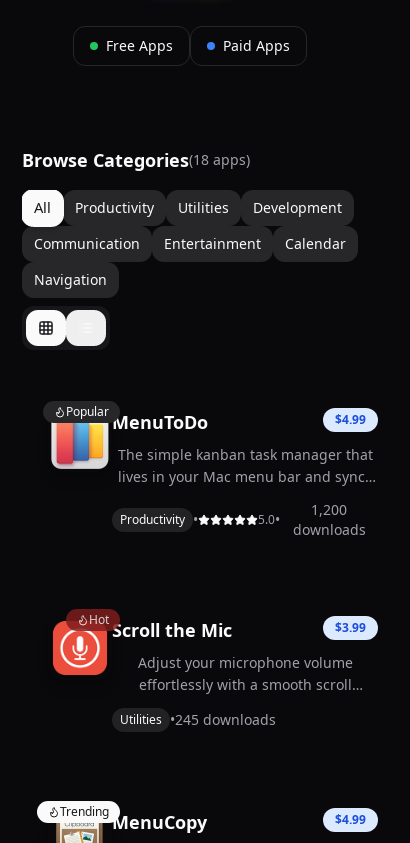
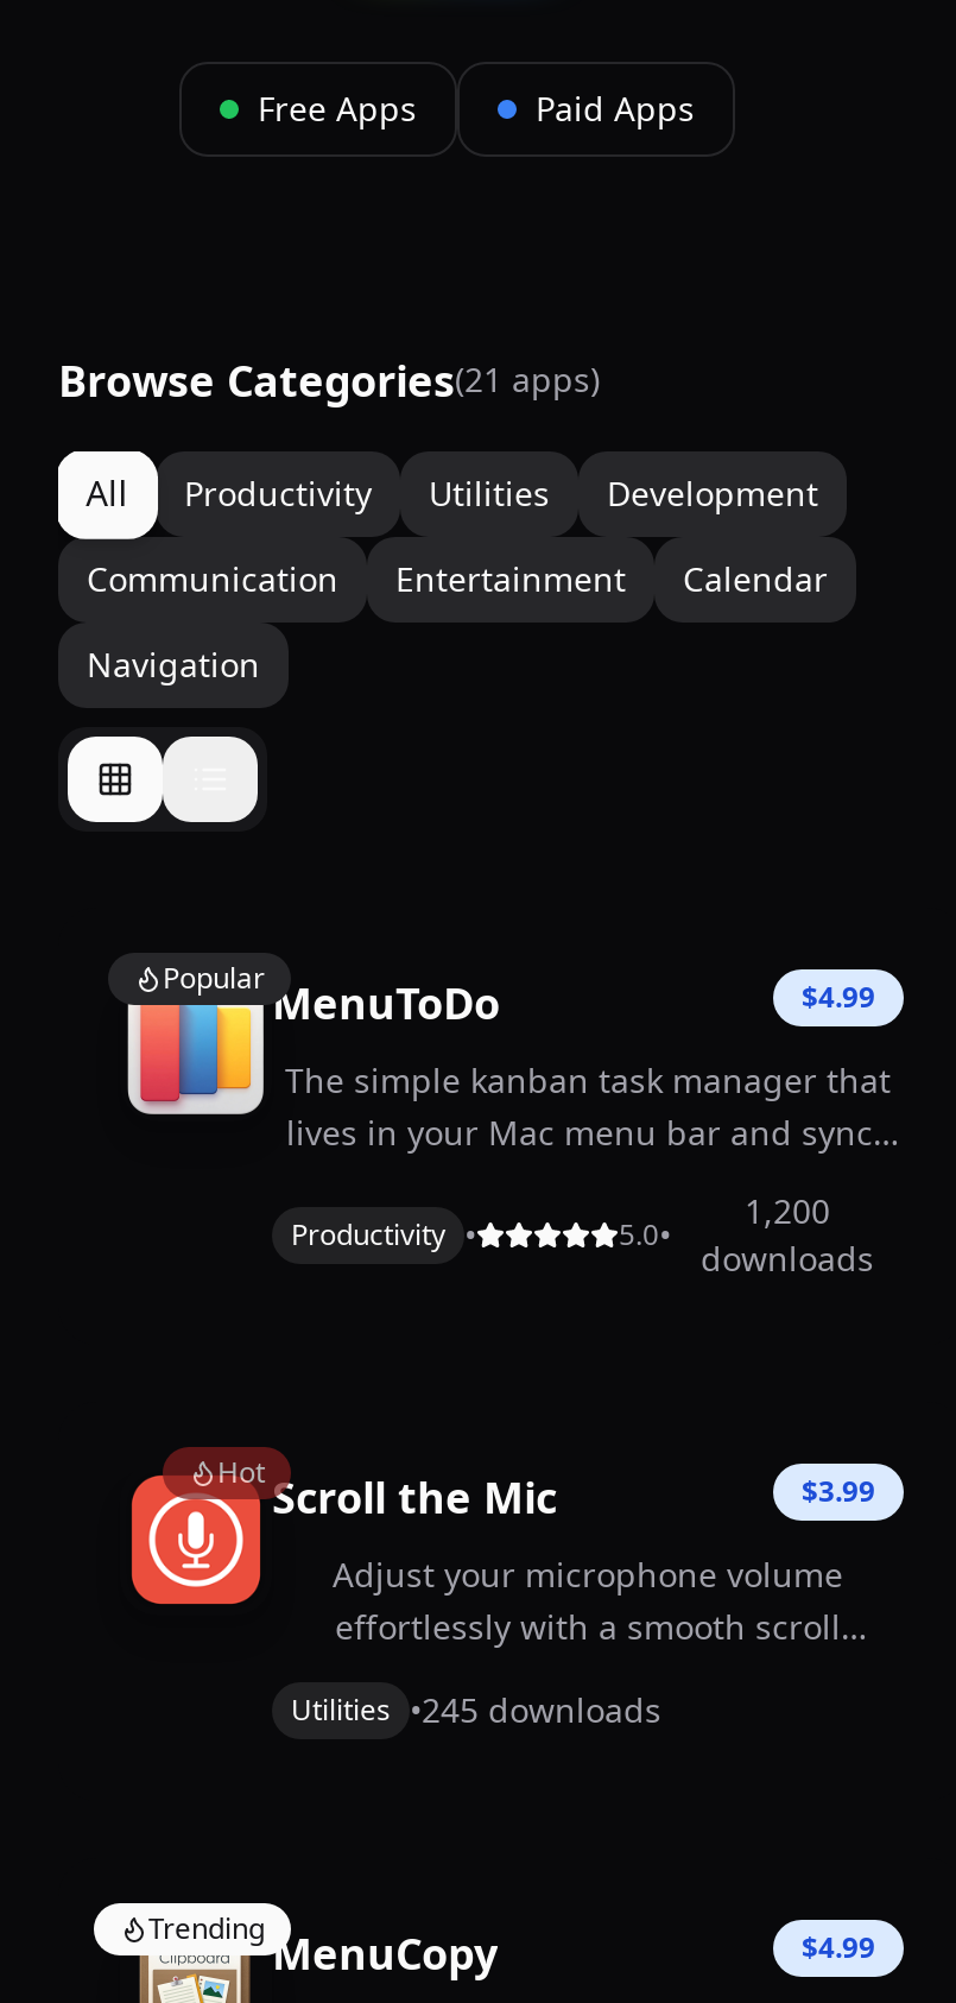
- Browse Categories(18 apps)
+ Browse Categories(21 apps)
